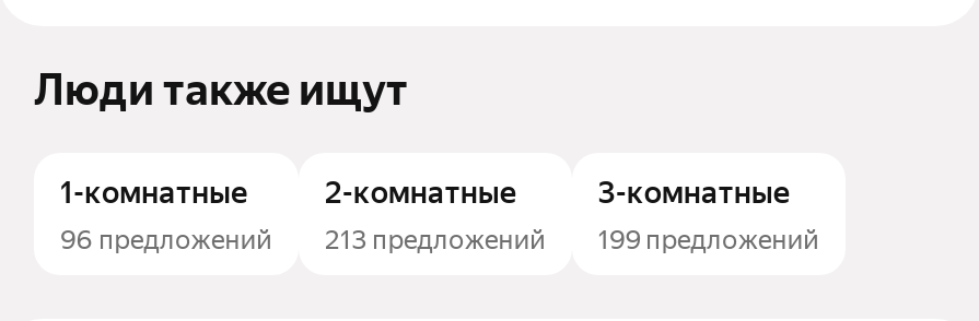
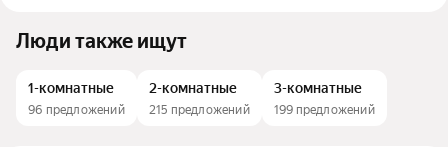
- 96 предложений 213 предложений 199 предложений
+ 96 предложений 215 предложений 199 предложений
